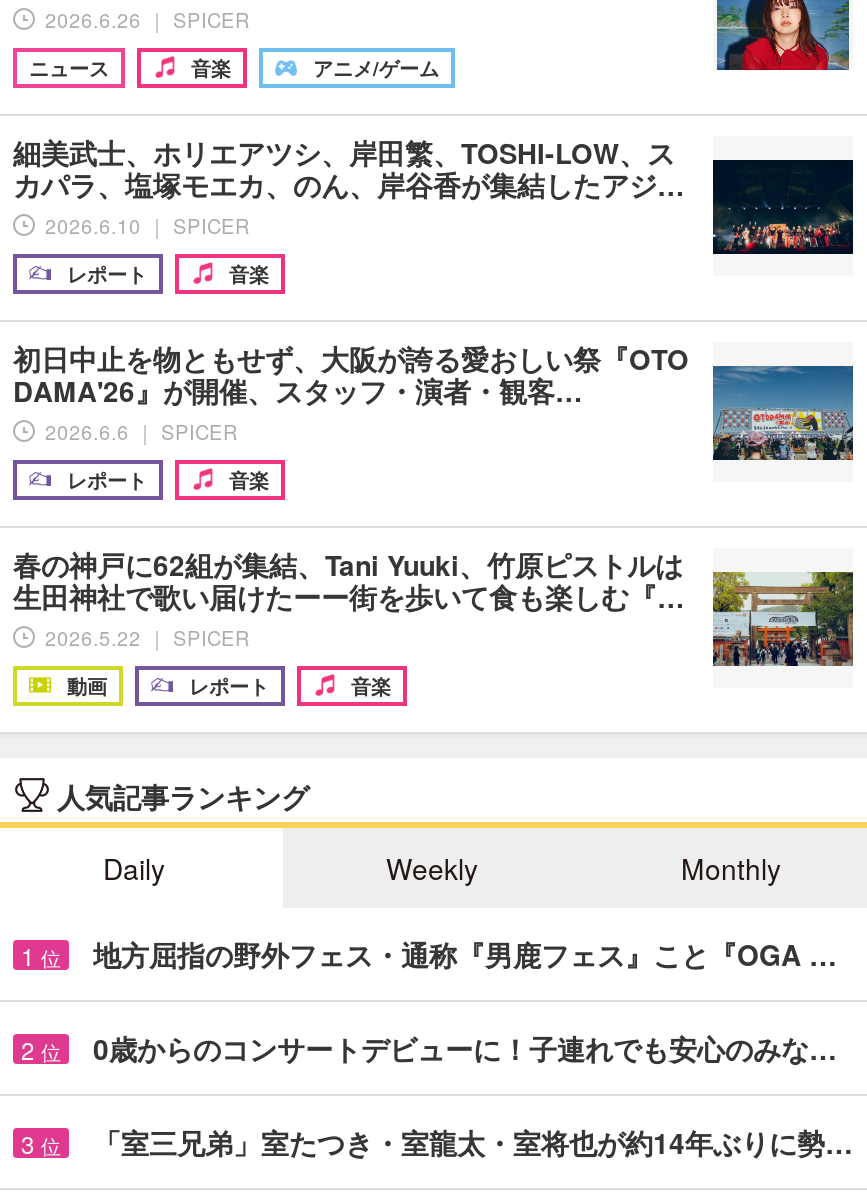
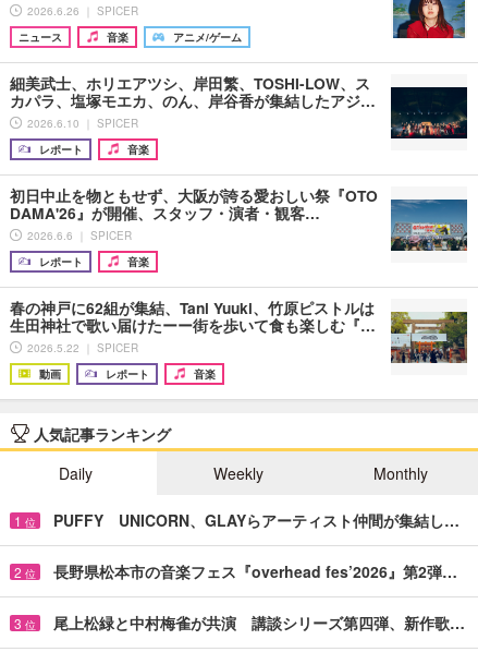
- 地方屈指の野外フェス・通称『男鹿フェス』こと『OGA …
+ PUFFY UNICORN、GLAYらアーティスト仲間が集結し…

- 0歳からのコンサートデビューに！子連れでも安心のみな…
+ 長野県松本市の音楽フェス『overhead fes’2026』第2弾…

- 「室三兄弟」室たつき・室龍太・室将也が約14年ぶりに勢…
+ 尾上松緑と中村梅雀が共演 講談シリーズ第四弾、新作歌…
